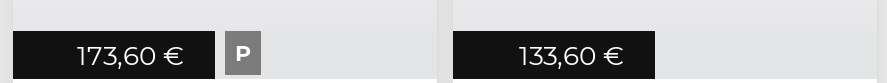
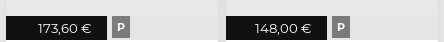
- 133,60 €
+ 148,00 €
+ P
